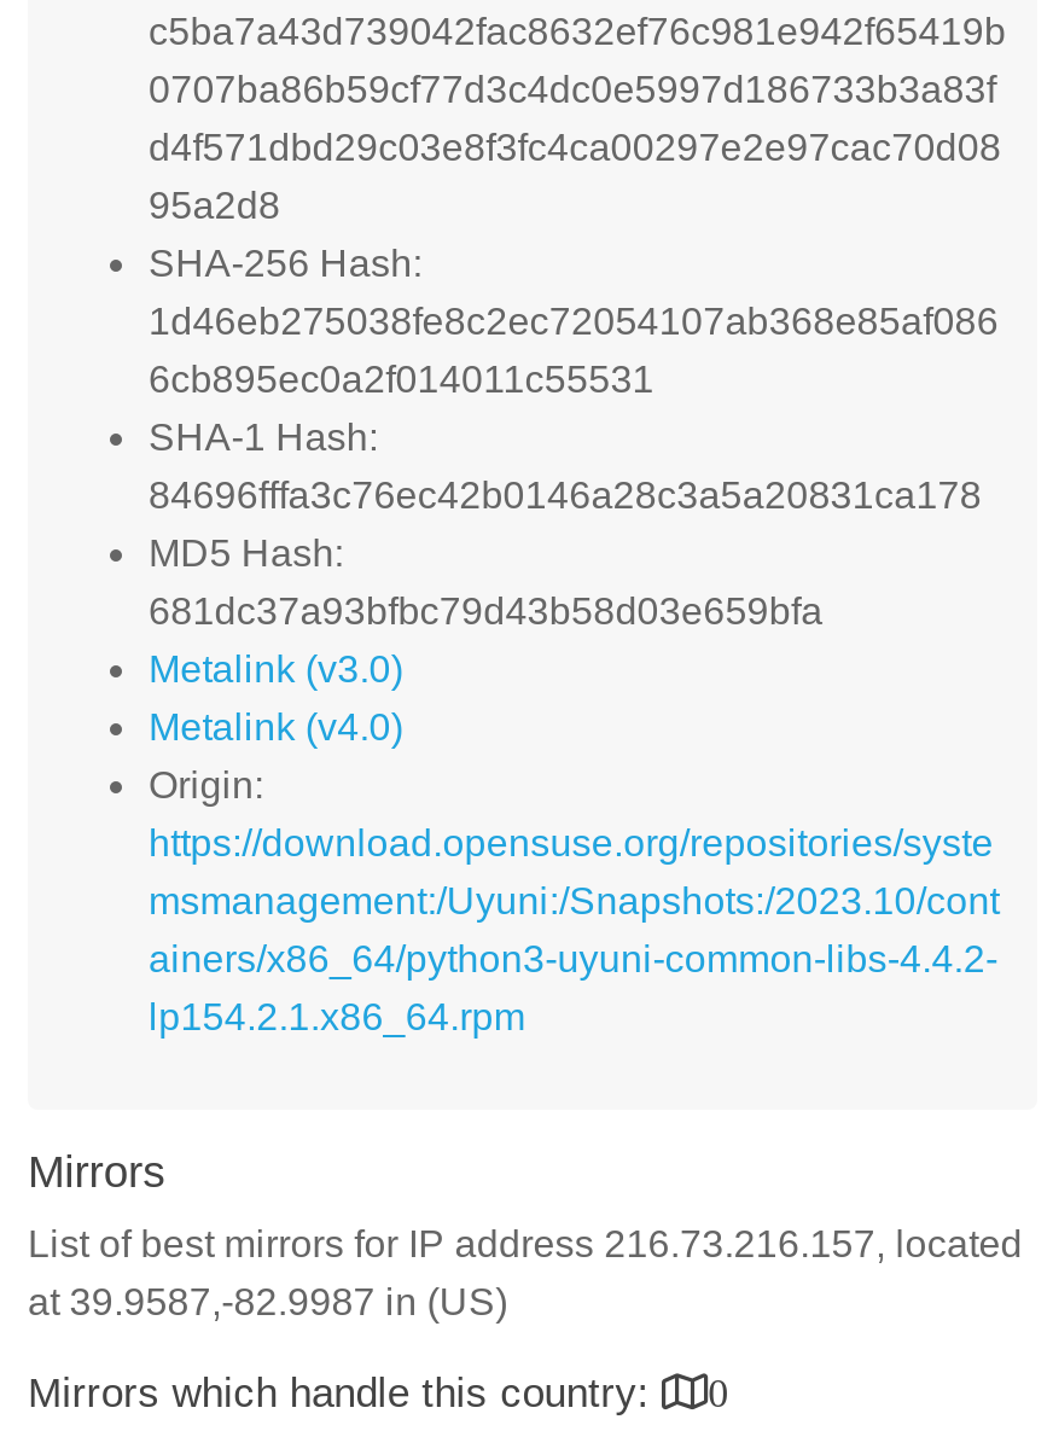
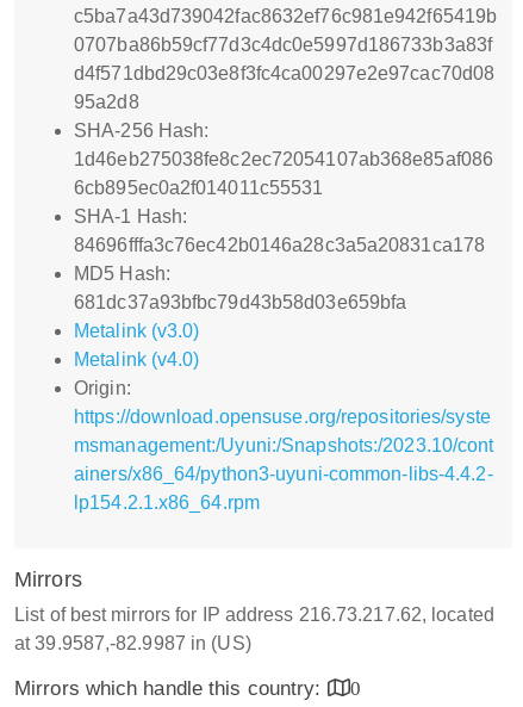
- List of best mirrors for IP address 216.73.216.157, located
+ List of best mirrors for IP address 216.73.217.62, located
